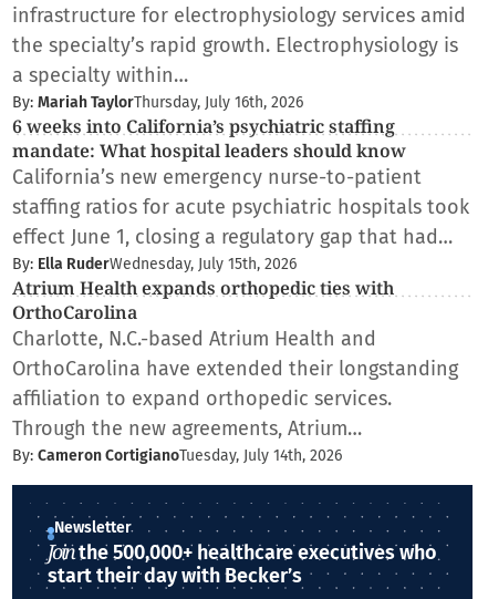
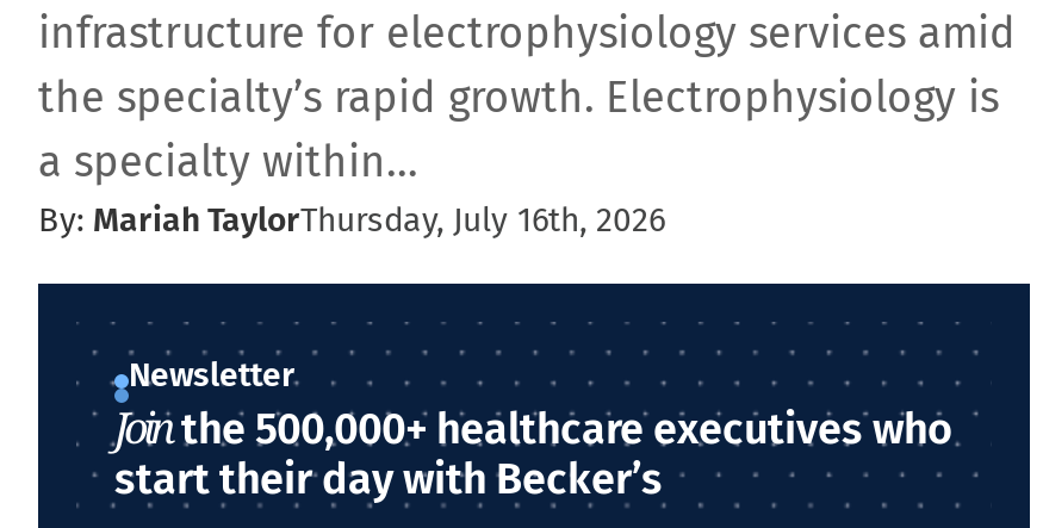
- 6 weeks into California’s psychiatric staffing
- mandate: What hospital leaders should know
- California’s new emergency nurse-to-patient
- staffing ratios for acute psychiatric hospitals took
- effect June 1, closing a regulatory gap that had…
- By: Ella RuderWednesday, July 15th, 2026
- Atrium Health expands orthopedic ties with
- OrthoCarolina
- Charlotte, N.C.-based Atrium Health and
- OrthoCarolina have extended their longstanding
- affiliation to expand orthopedic services.
- Through the new agreements, Atrium…
- By: Cameron CortigianoTuesday, July 14th, 2026
